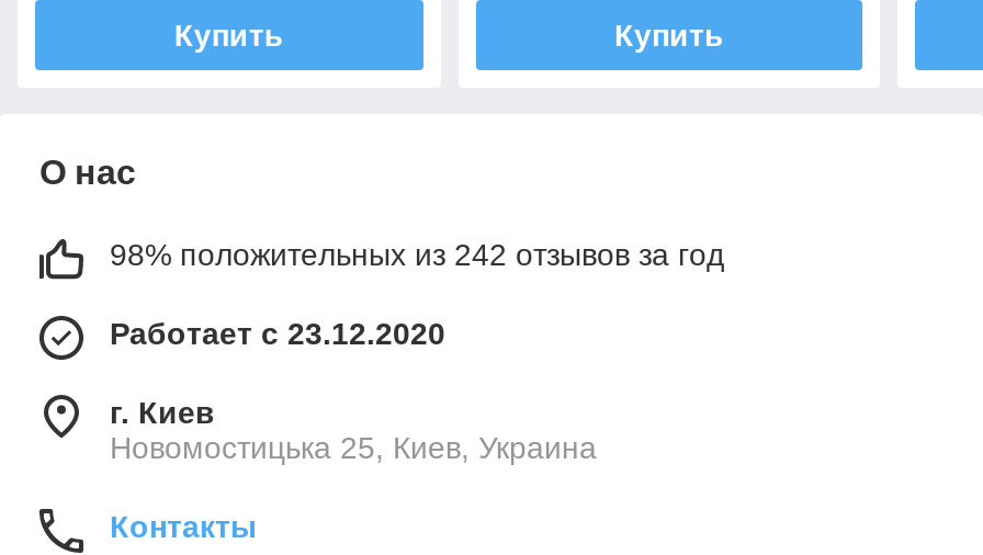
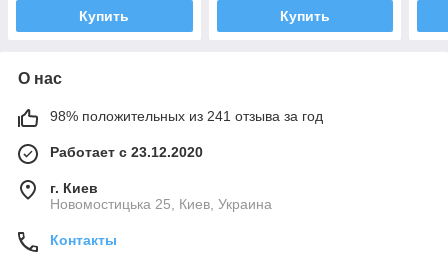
- 98% положительных из 242 отзывов за год
+ 98% положительных из 241 отзыва за год
